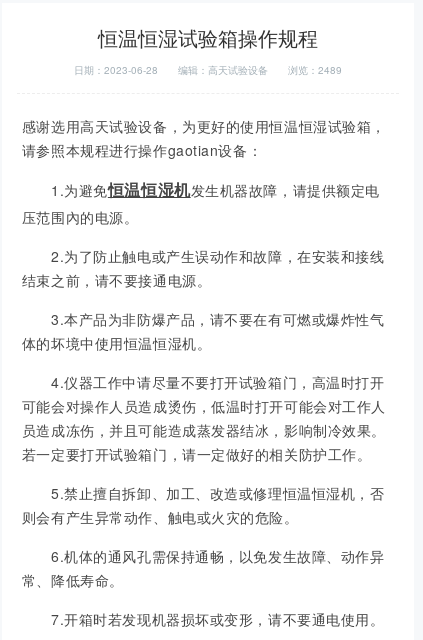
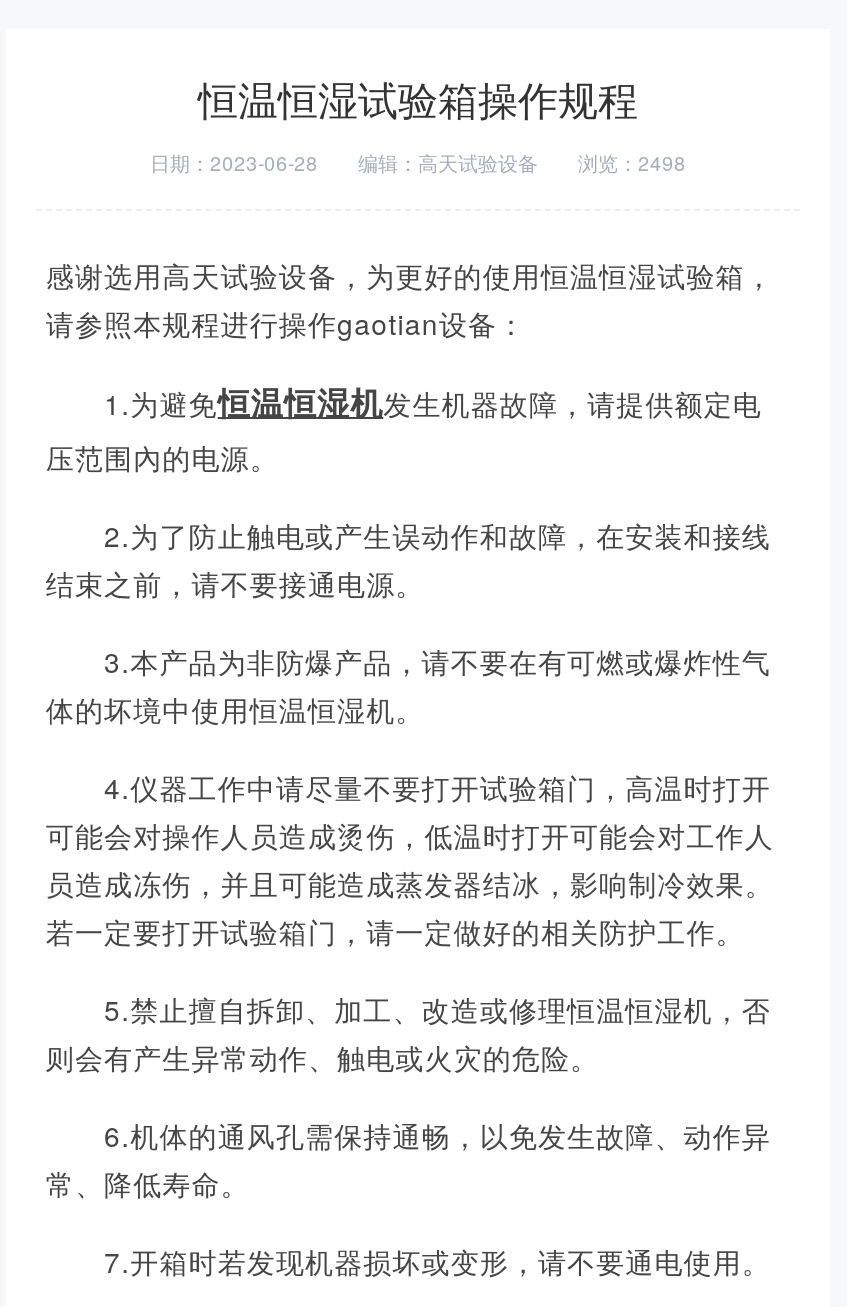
- 日期：2023-06-28 编辑：高天试验设备 浏览：2489
+ 日期：2023-06-28 编辑：高天试验设备 浏览：2498
